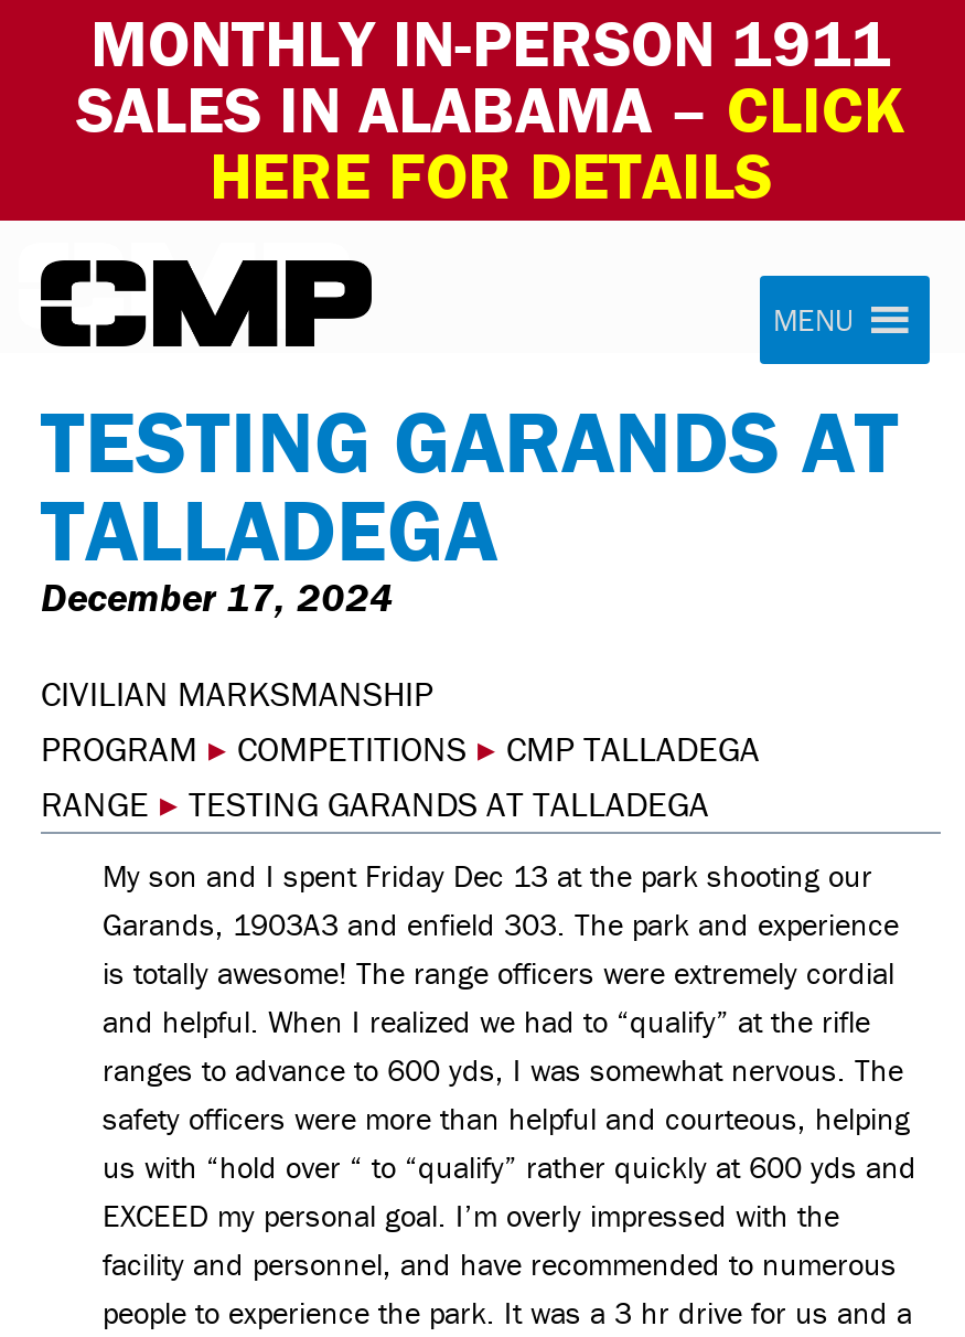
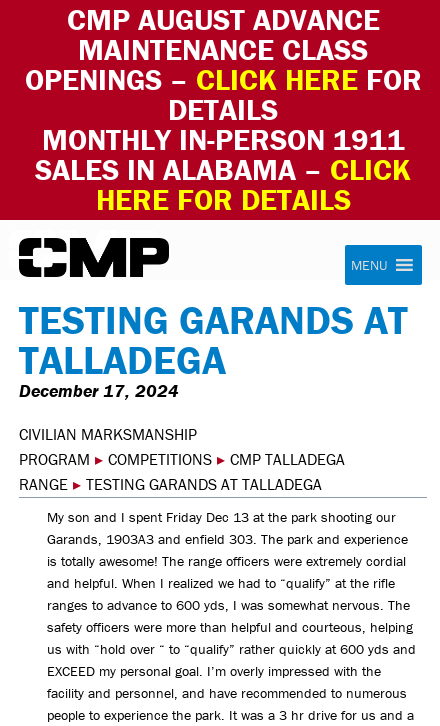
+ CMP AUGUST ADVANCE
+ MAINTENANCE CLASS
+ OPENINGS – CLICK HERE FOR
+ DETAILS
